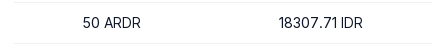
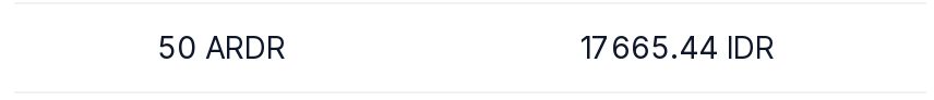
- 18307.71 IDR
+ 17665.44 IDR
